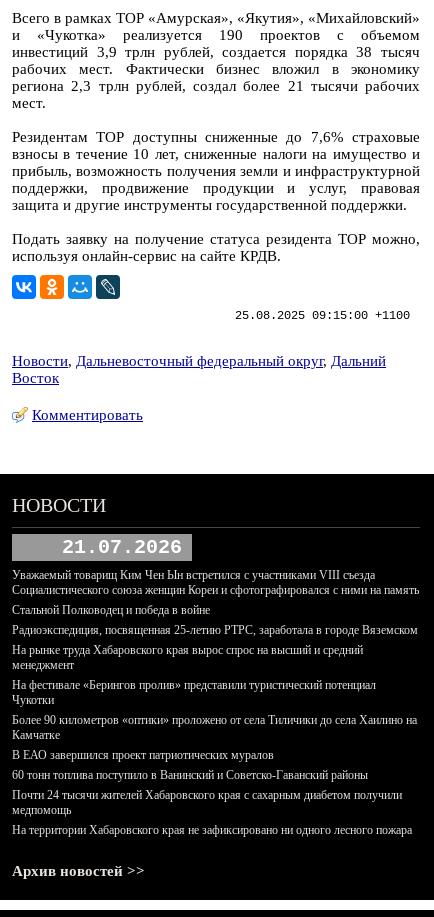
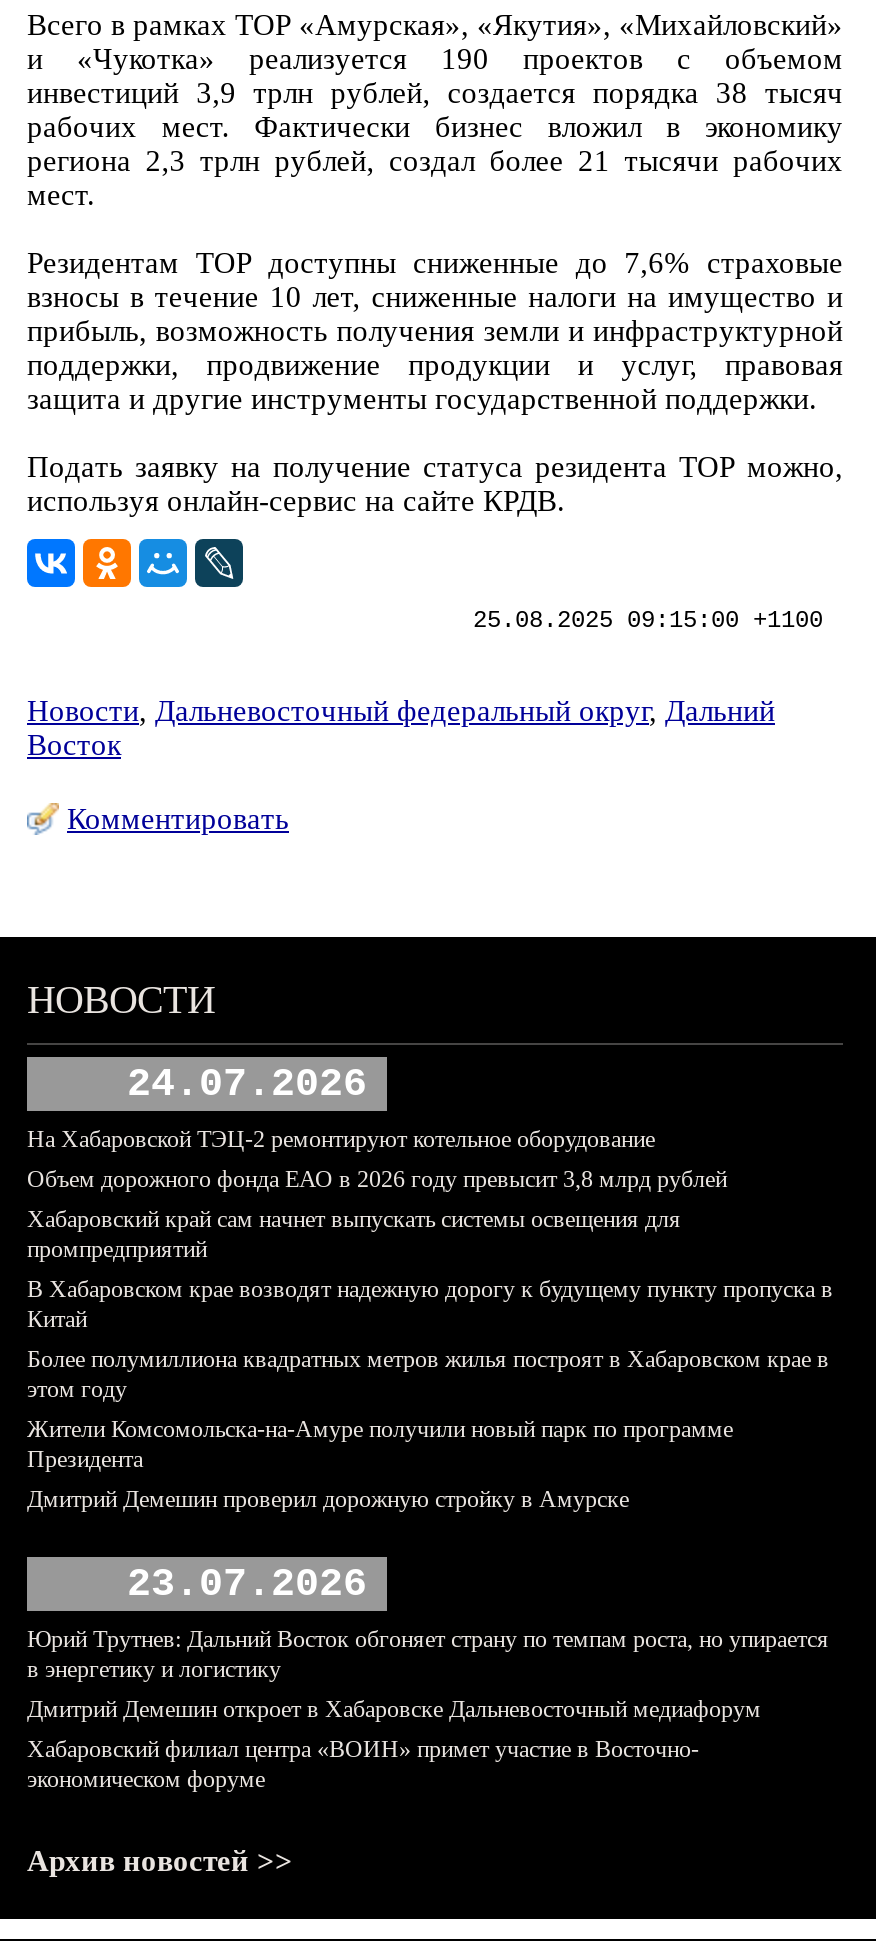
- 21.07.2026
- Уважаемый товарищ Ким Чен Ын встретился с участниками VIII съезда
- Социалистического союза женщин Кореи и сфотографировался с ними на память
- Стальной Полководец и победа в войне
- Радиоэкспедиция, посвященная 25-летию РТРС, заработала в городе Вяземском
- На рынке труда Хабаровского края вырос спрос на высший и средний
- менеджмент
- На фестивале «Берингов пролив» представили туристический потенциал
- Чукотки
- Более 90 километров «оптики» проложено от села Тиличики до села Хаилино на
- Камчатке
- В ЕАО завершился проект патриотических муралов
- 60 тонн топлива поступило в Ванинский и Советско-Гаванский районы
- Почти 24 тысячи жителей Хабаровского края с сахарным диабетом получили
- медпомощь
- На территории Хабаровского края не зафиксировано ни одного лесного пожара
+ 24.07.2026
+ На Хабаровской ТЭЦ-2 ремонтируют котельное оборудование
+ Объем дорожного фонда ЕАО в 2026 году превысит 3,8 млрд рублей
+ Хабаровский край сам начнет выпускать системы освещения для
+ промпредприятий
+ В Хабаровском крае возводят надежную дорогу к будущему пункту пропуска в
+ Китай
+ Более полумиллиона квадратных метров жилья построят в Хабаровском крае в
+ этом году
+ Жители Комсомольска-на-Амуре получили новый парк по программе
+ Президента
+ Дмитрий Демешин проверил дорожную стройку в Амурске
+ 23.07.2026
+ Юрий Трутнев: Дальний Восток обгоняет страну по темпам роста, но упирается
+ в энергетику и логистику
+ Дмитрий Демешин откроет в Хабаровске Дальневосточный медиафорум
+ Хабаровский филиал центра «ВОИН» примет участие в Восточно-
+ экономическом форуме
